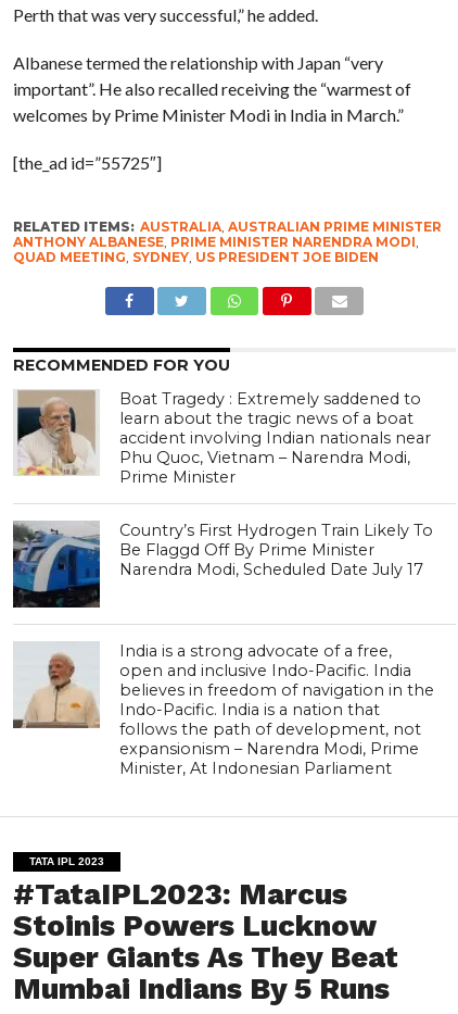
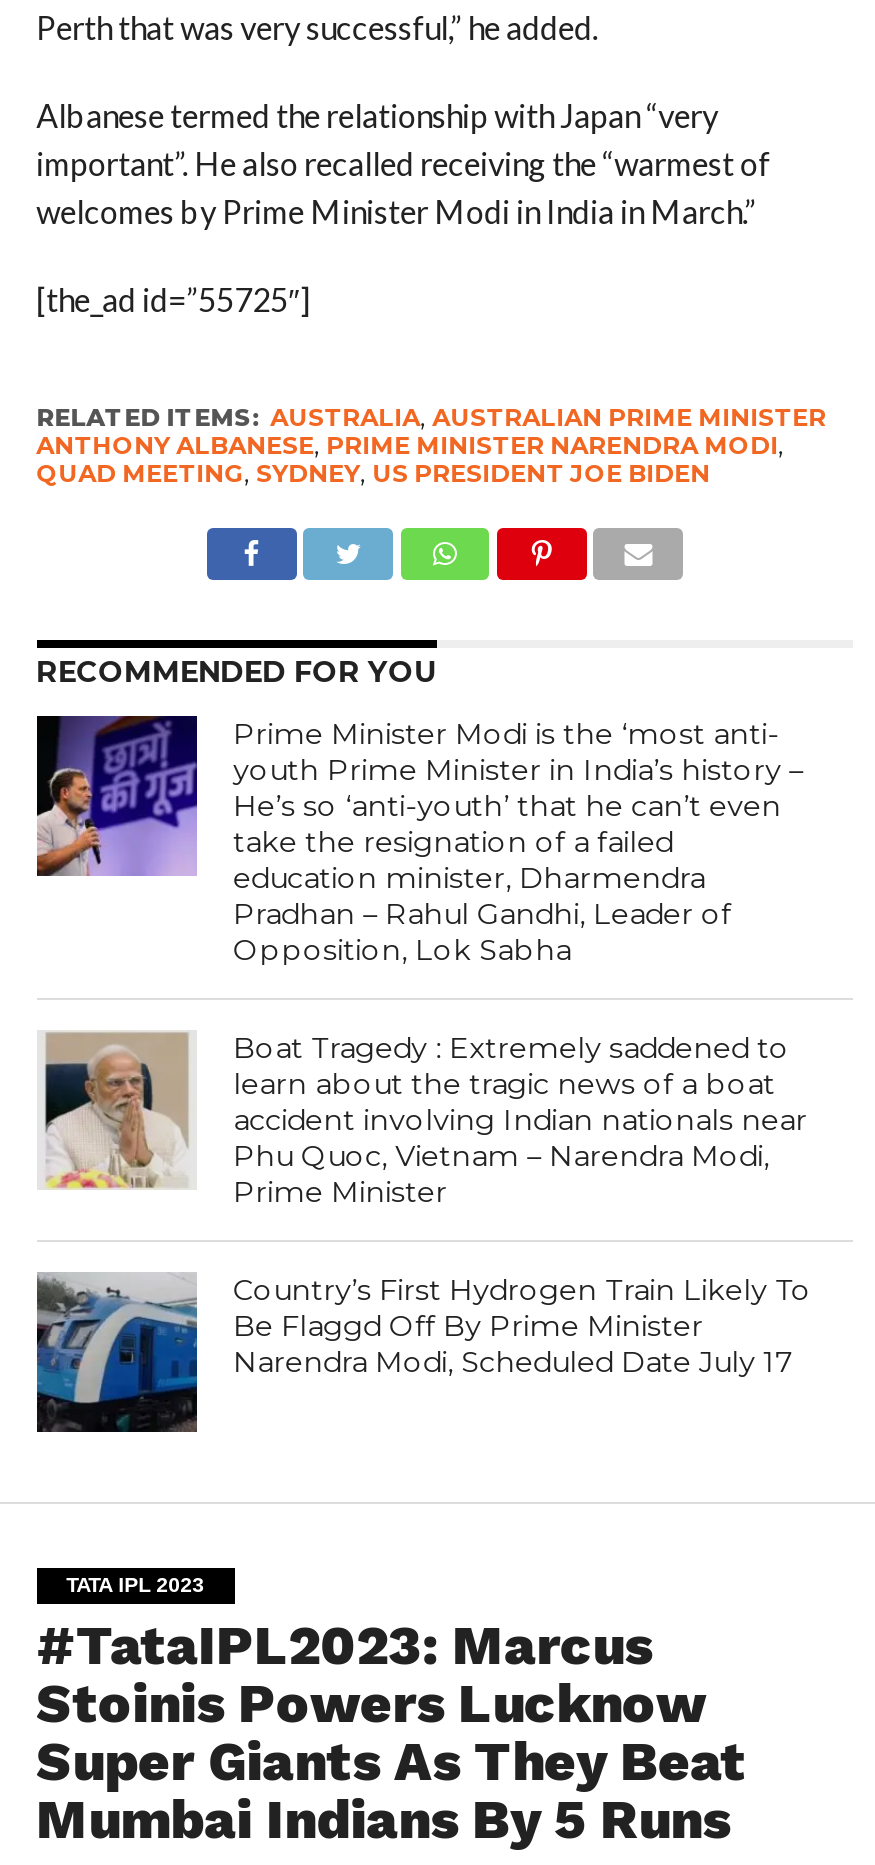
+ [image]
+ Prime Minister Modi is the ‘most anti-
+ youth Prime Minister in India’s history –
+ He’s so ‘anti-youth’ that he can’t even
+ take the resignation of a failed
+ education minister, Dharmendra
+ Pradhan – Rahul Gandhi, Leader of
+ Opposition, Lok Sabha

moved down: [image] | Boat Tragedy : Extremely saddened to | learn about the tragic news of a boat | ... | Be Flaggd Off By Prime Minister | Narendra Modi, Scheduled Date July 17

- [image]
- India is a strong advocate of a free,
- open and inclusive Indo-Pacific. India
- believes in freedom of navigation in the
- Indo-Pacific. India is a nation that
- follows the path of development, not
- expansionism – Narendra Modi, Prime
- Minister, At Indonesian Parliament
